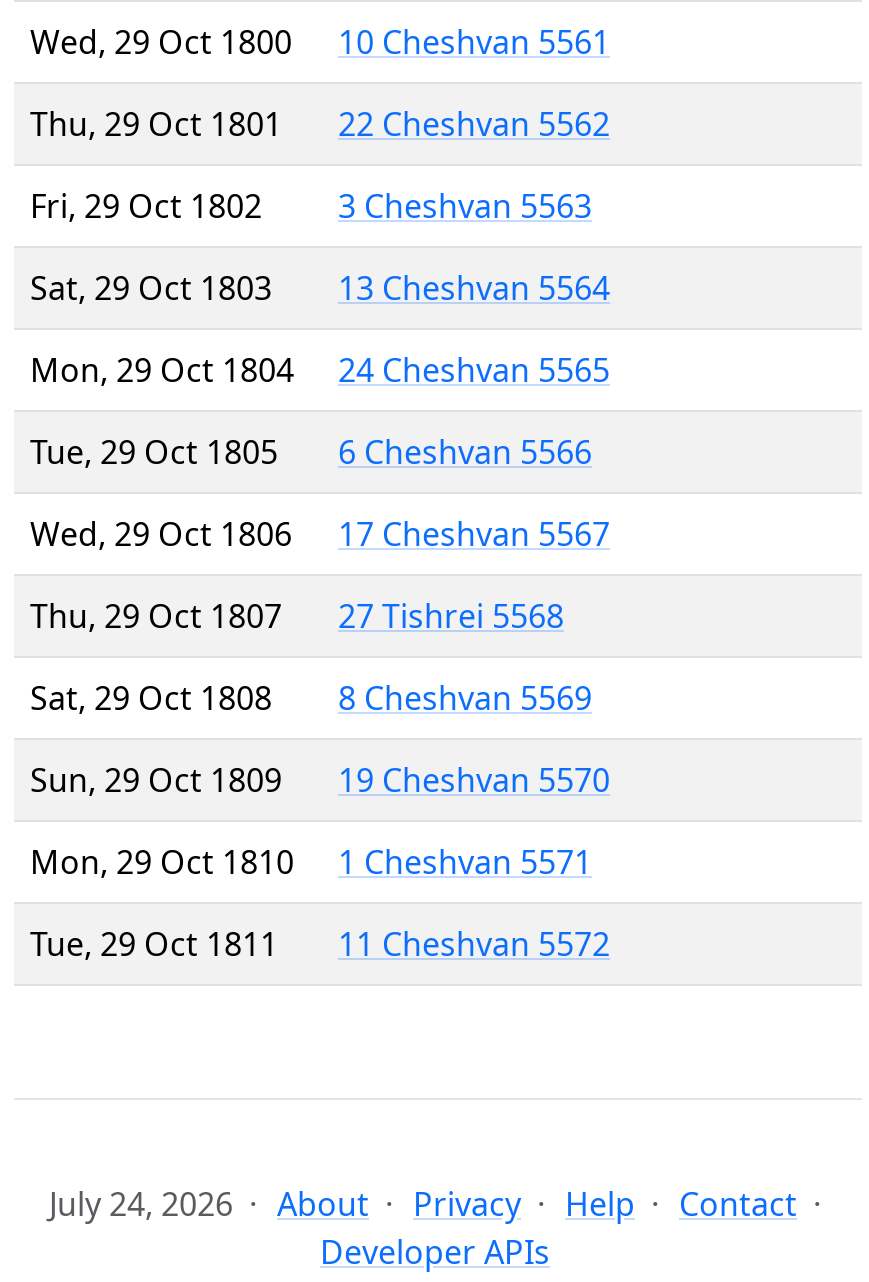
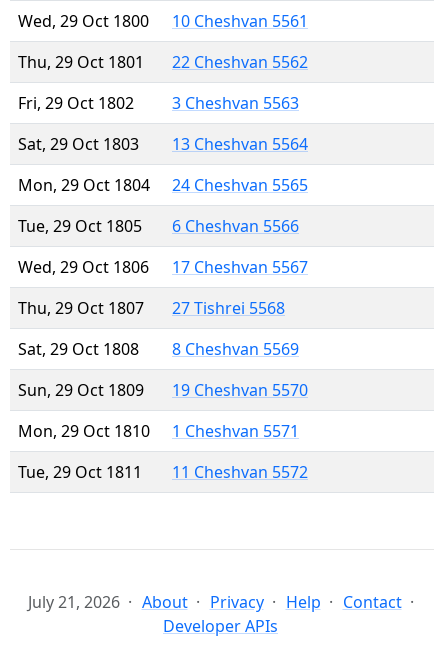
- July 24, 2026 About Privacy Help Contact
+ July 21, 2026 About Privacy Help Contact
